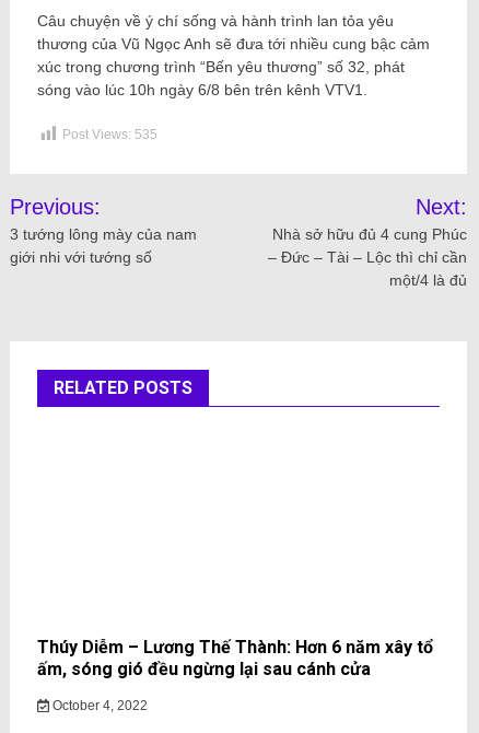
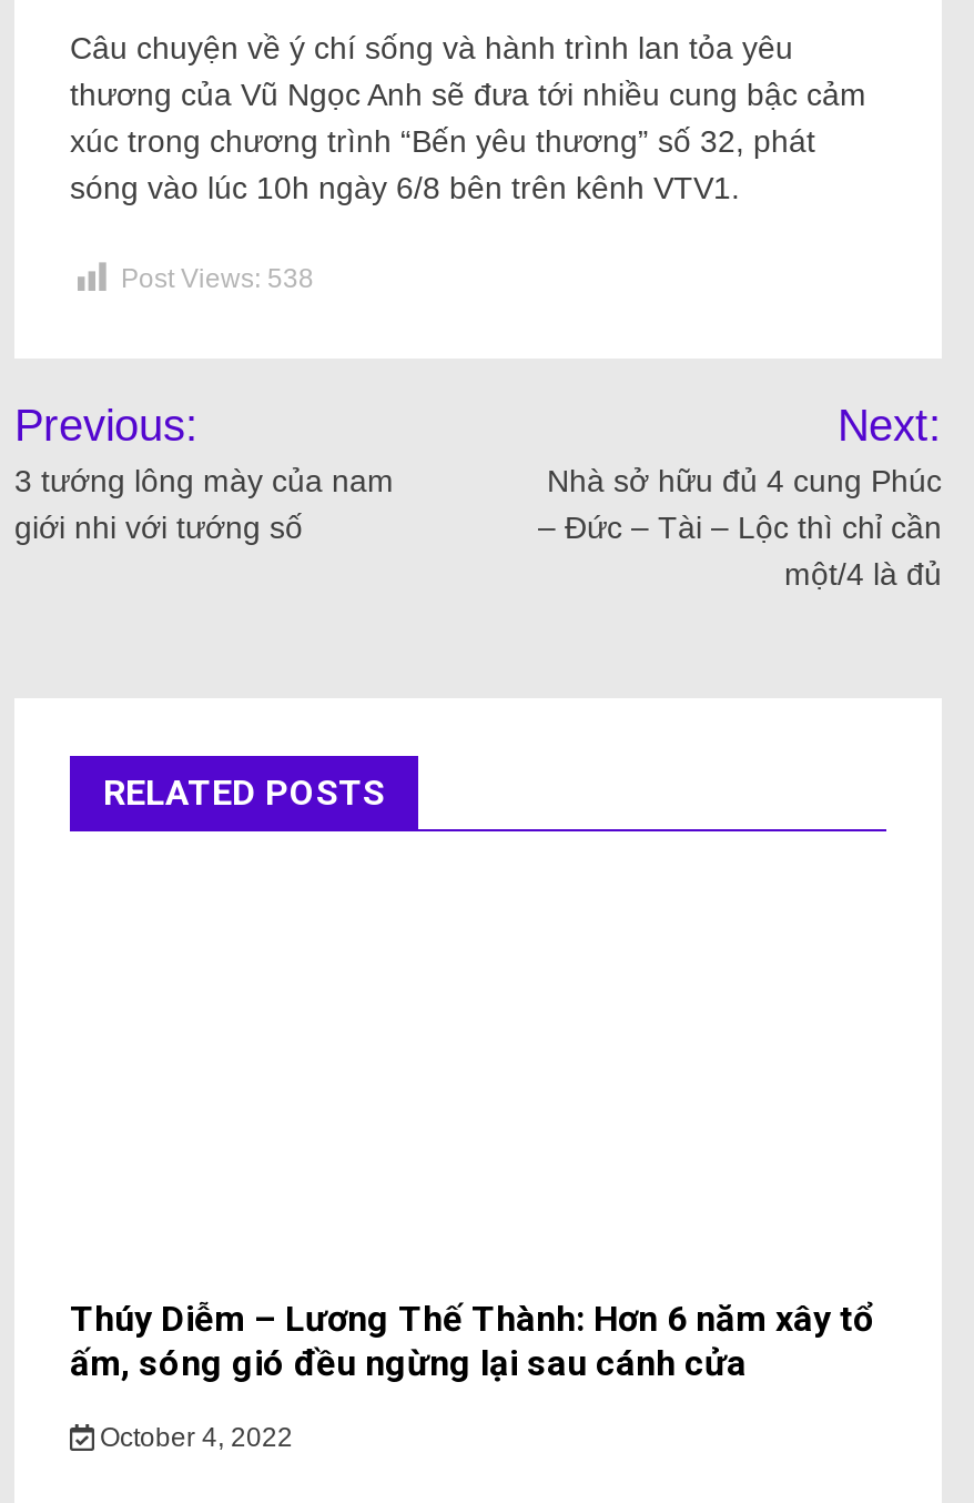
- Post Views: 535
+ Post Views: 538
